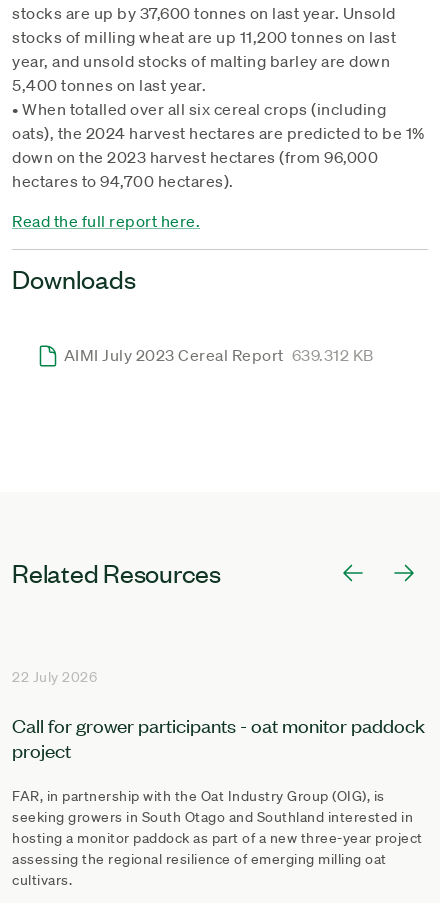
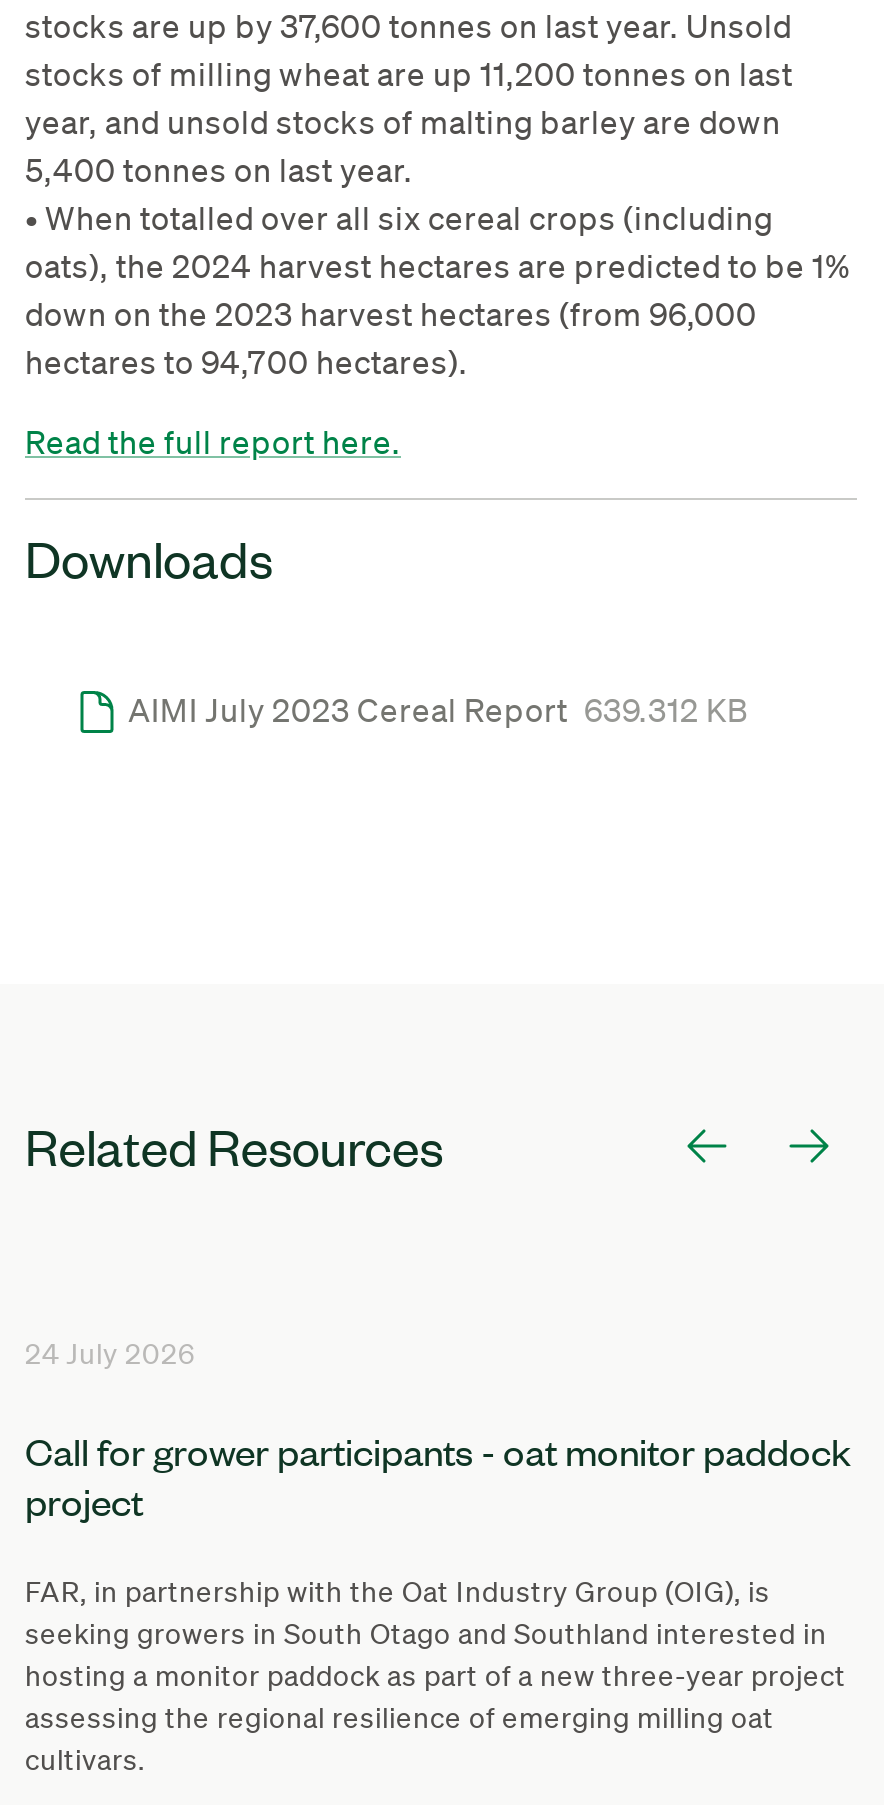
- 22 July 2026
+ 24 July 2026
